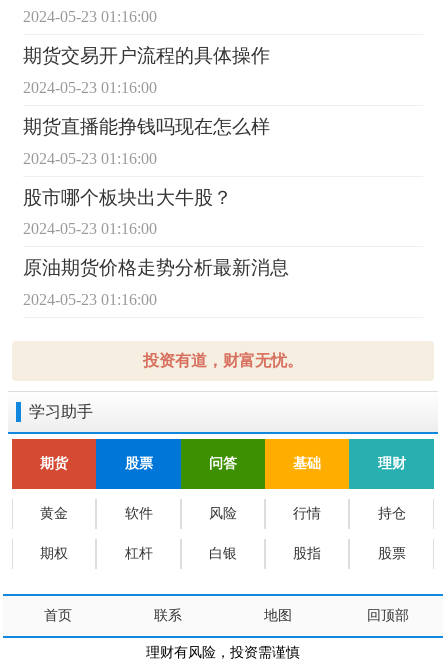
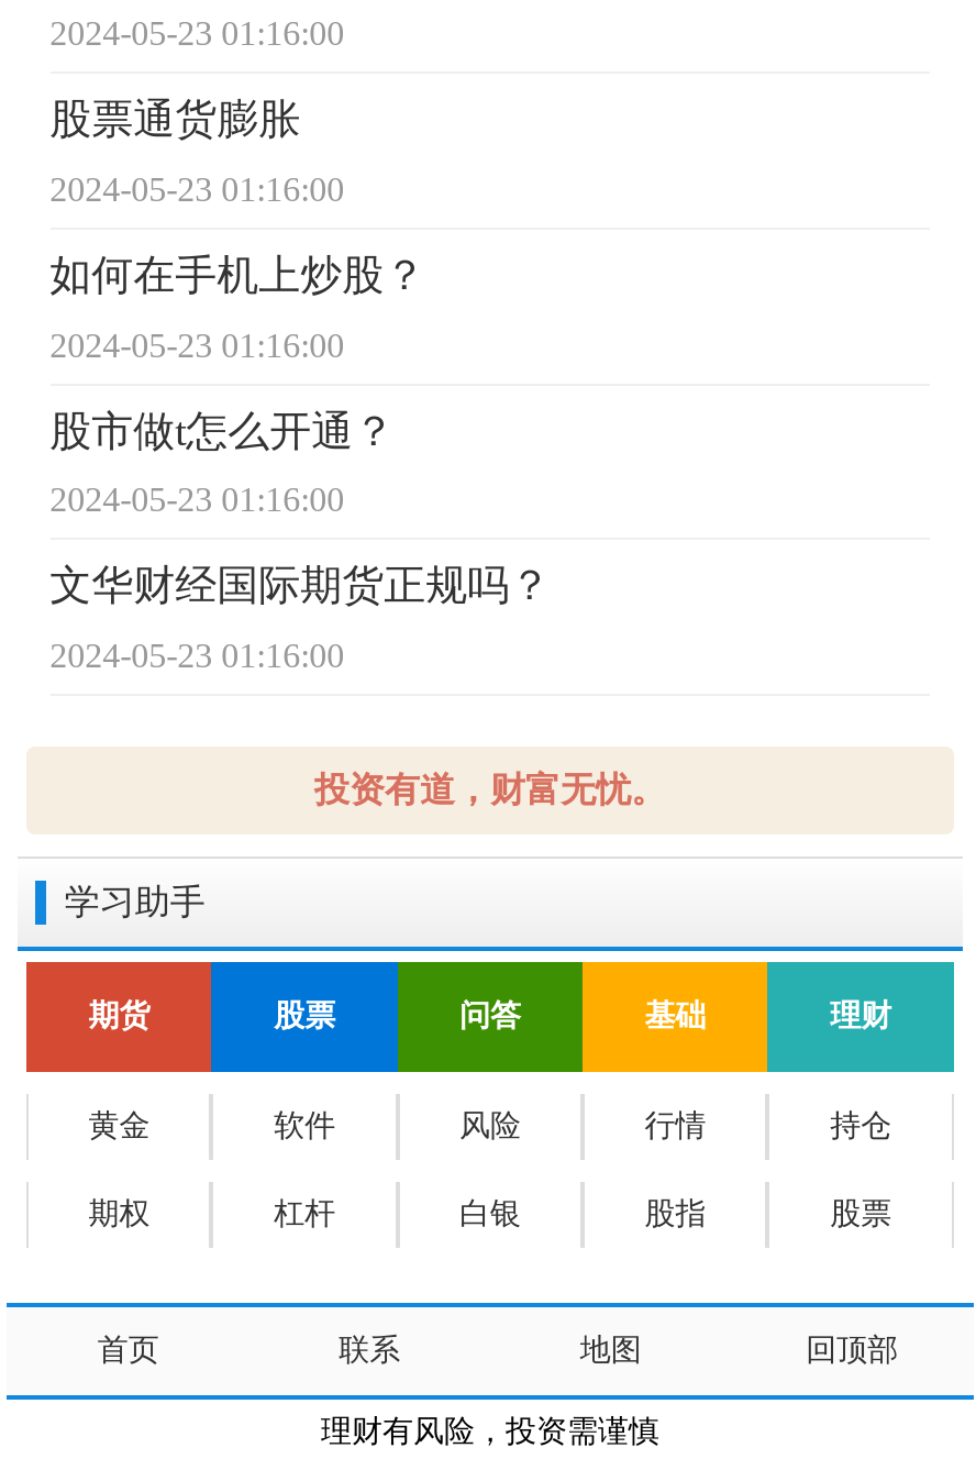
- 期货交易开户流程的具体操作
+ 股票通货膨胀

- 期货直播能挣钱吗现在怎么样
+ 如何在手机上炒股？

- 股市哪个板块出大牛股？
+ 股市做t怎么开通？

- 原油期货价格走势分析最新消息
+ 文华财经国际期货正规吗？
